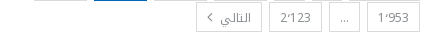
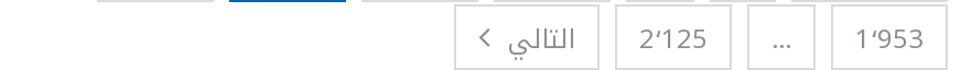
- 2٬123
+ 2٬125
